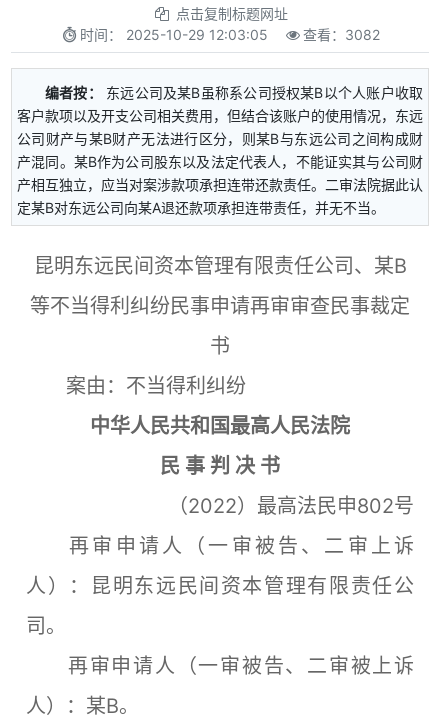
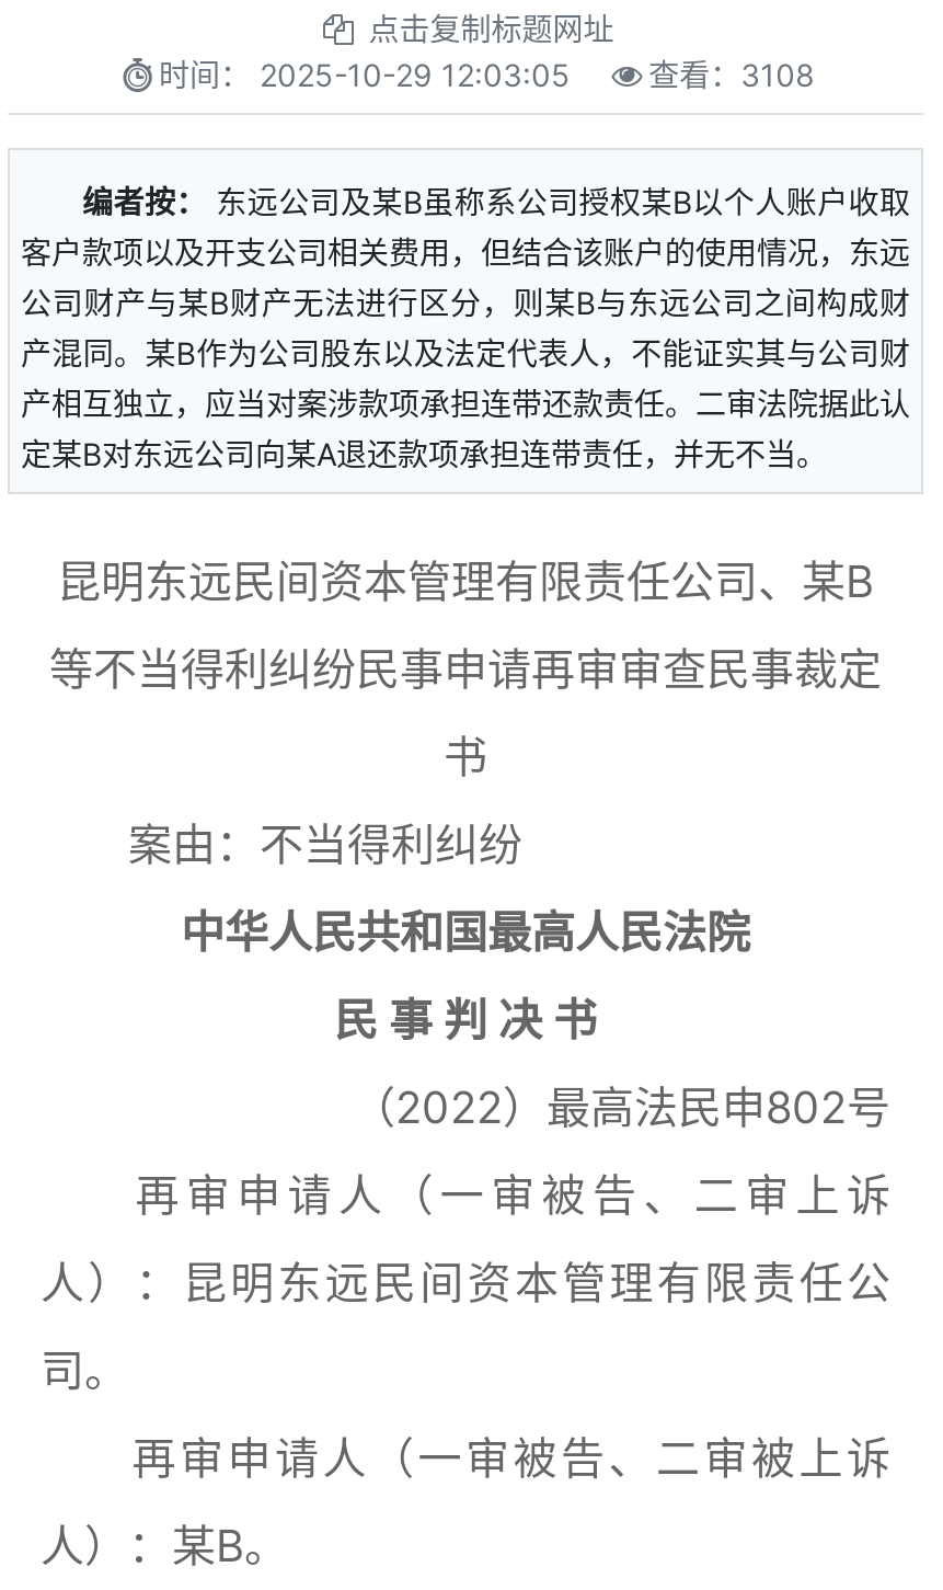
- 查看：3082
+ 查看：3108
